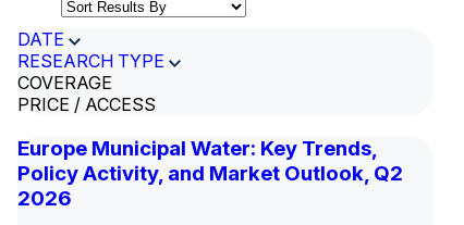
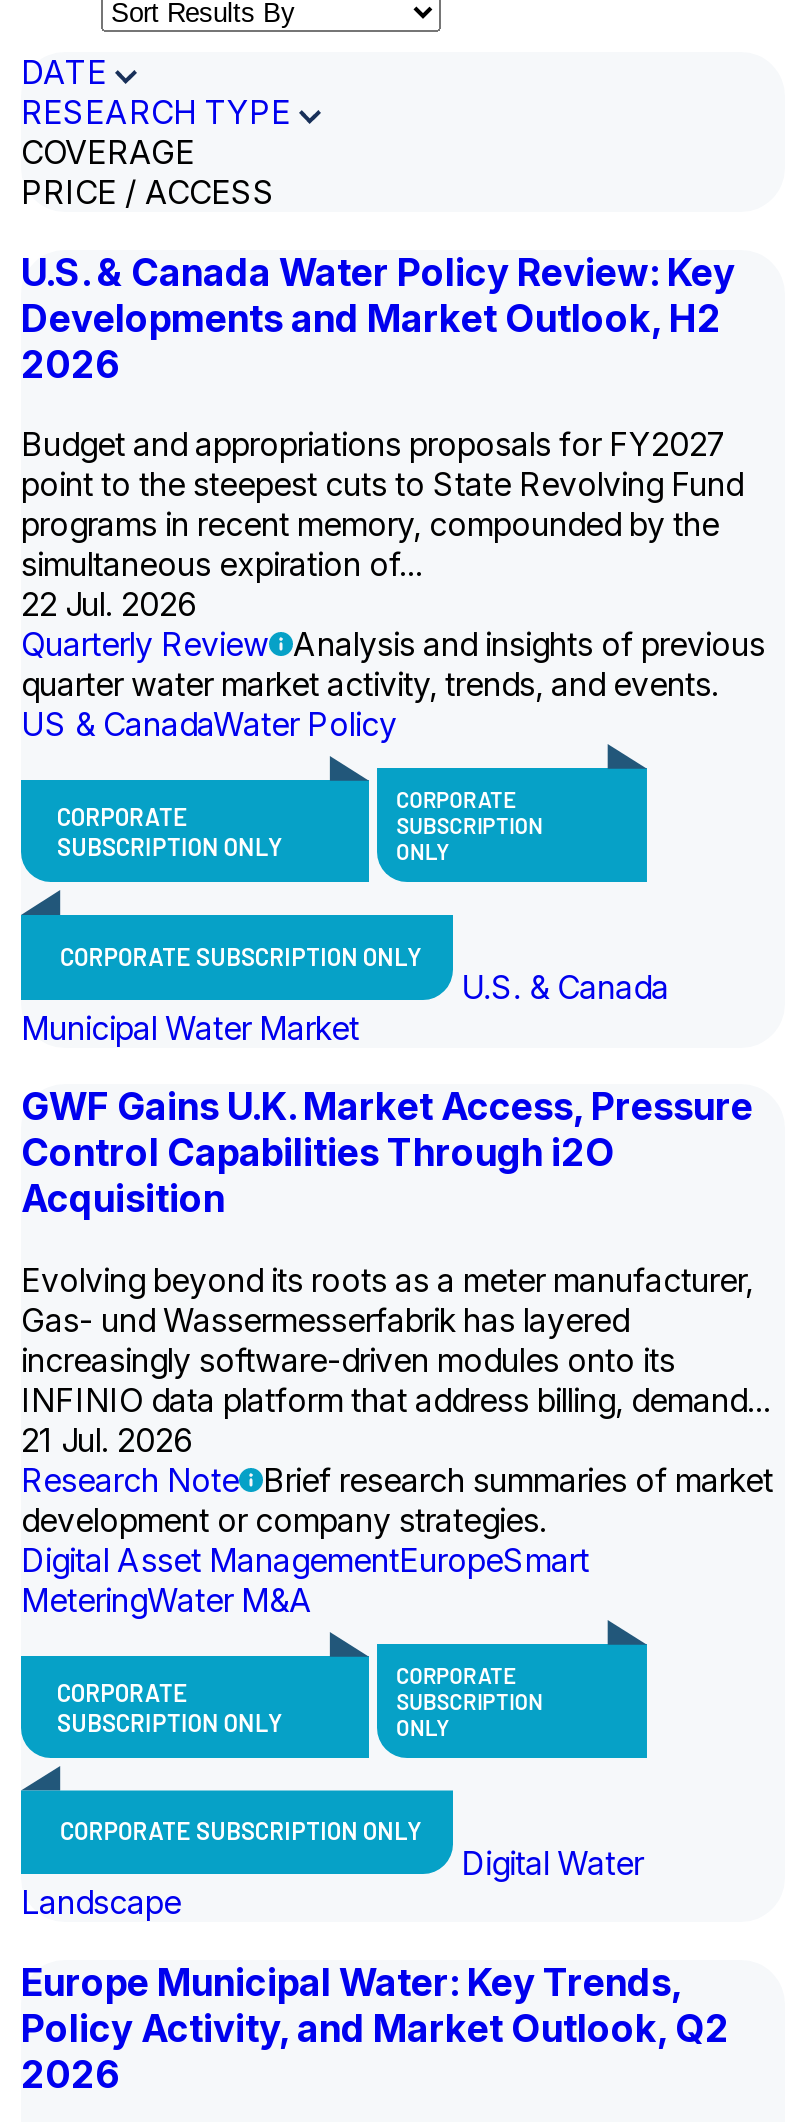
+ [image]
+ U.S. & Canada Water Policy Review: Key
+ Developments and Market Outlook, H2
+ 2026
+ Budget and appropriations proposals for FY2027
+ point to the steepest cuts to State Revolving Fund
+ programs in recent memory, compounded by the
+ simultaneous expiration of...
+ 22 Jul. 2026
+ Quarterly Review Analysis and insights of previous
+ quarter water market activity, trends, and events.
+ US & CanadaWater Policy
+ CORPORATE
+ SUBSCRIPTION ONLY

+ [image]
+ CORPORATE SUBSCRIPTION ONLY
+ U.S. & Canada
+ Municipal Water Market
+ GWF Gains U.K. Market Access, Pressure
+ Control Capabilities Through i2O
+ Acquisition
+ Evolving beyond its roots as a meter manufacturer,
+ Gas- und Wassermesserfabrik has layered
+ increasingly software-driven modules onto its
+ INFINIO data platform that address billing, demand...
+ 21 Jul. 2026
+ Research Note Brief research summaries of market
+ development or company strategies.
+ Digital Asset ManagementEuropeSmart
+ MeteringWater M&A
+ CORPORATE
+ SUBSCRIPTION ONLY

+ CORPORATE SUBSCRIPTION ONLY
+ Digital Water
+ Landscape

+ CORPORATE
+ SUBSCRIPTION
+ ONLY

+ CORPORATE
+ SUBSCRIPTION
+ ONLY
